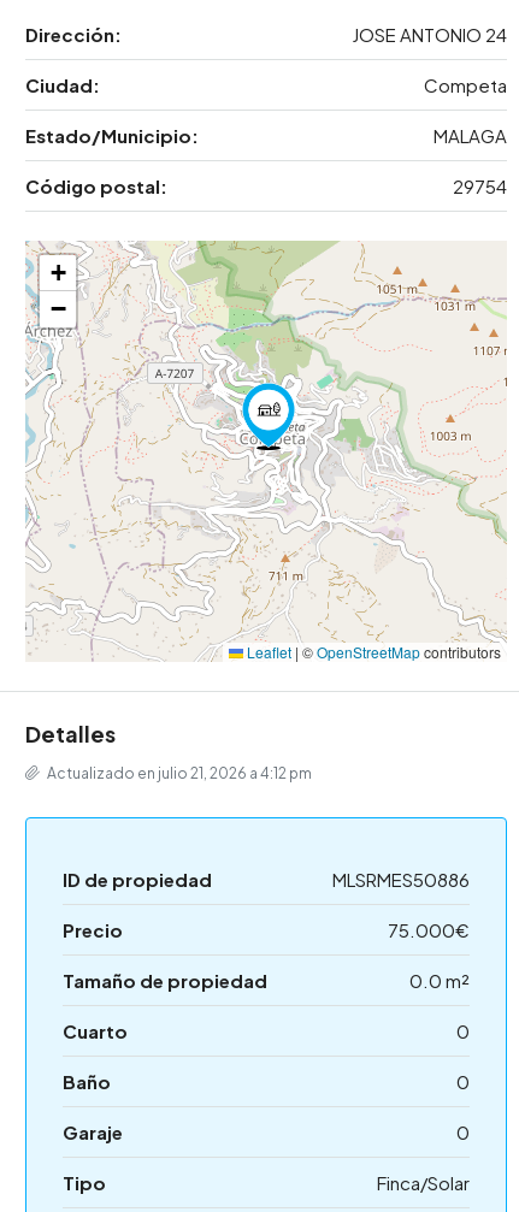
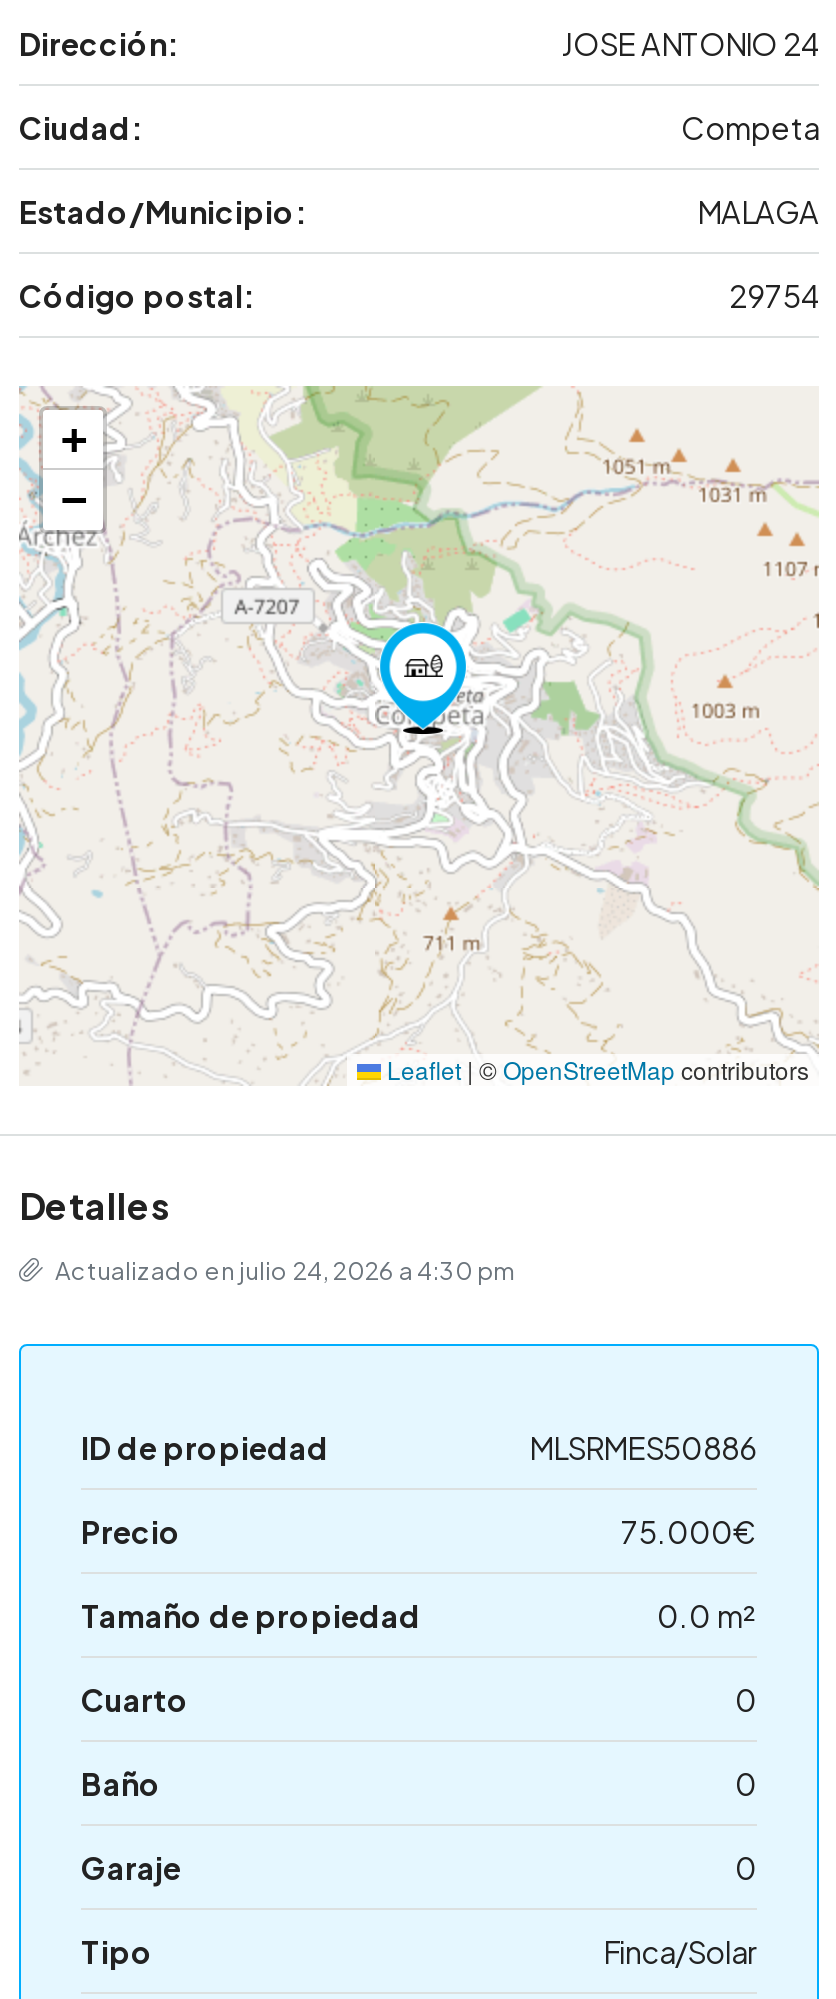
- Actualizado en julio 21, 2026 a 4:12 pm
+ Actualizado en julio 24, 2026 a 4:30 pm
